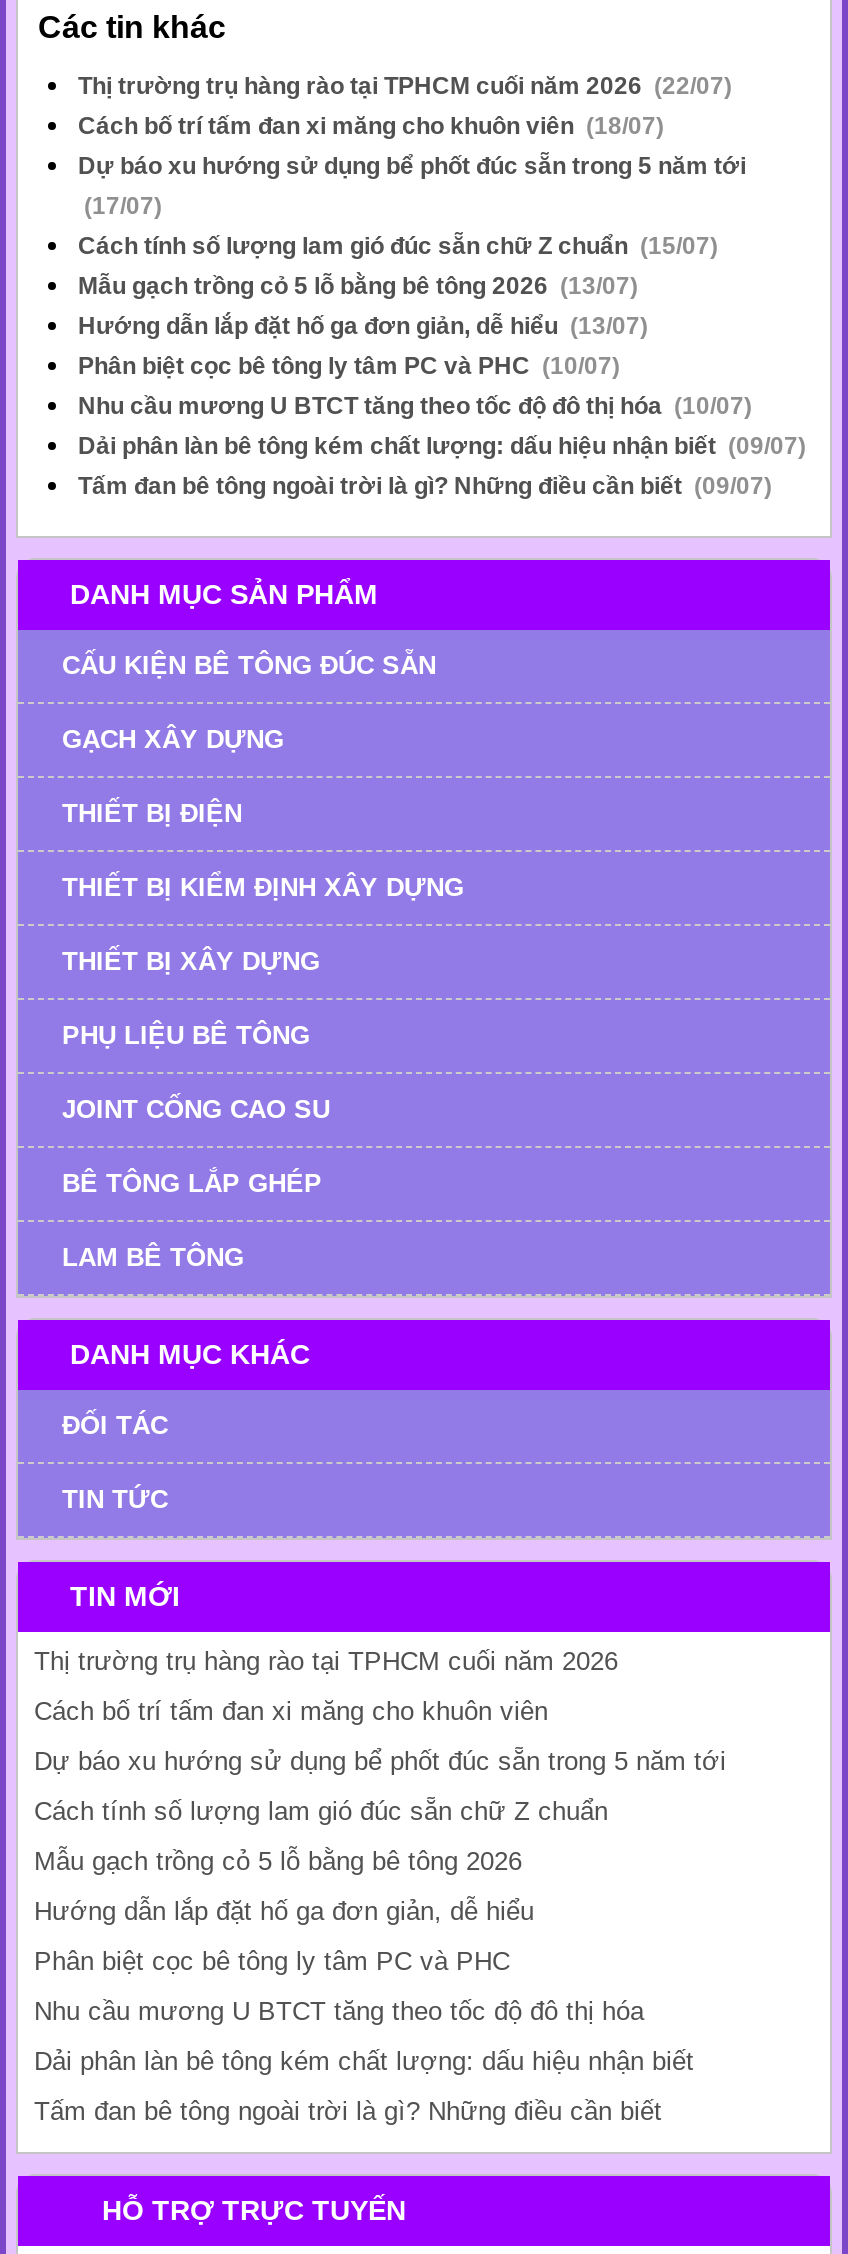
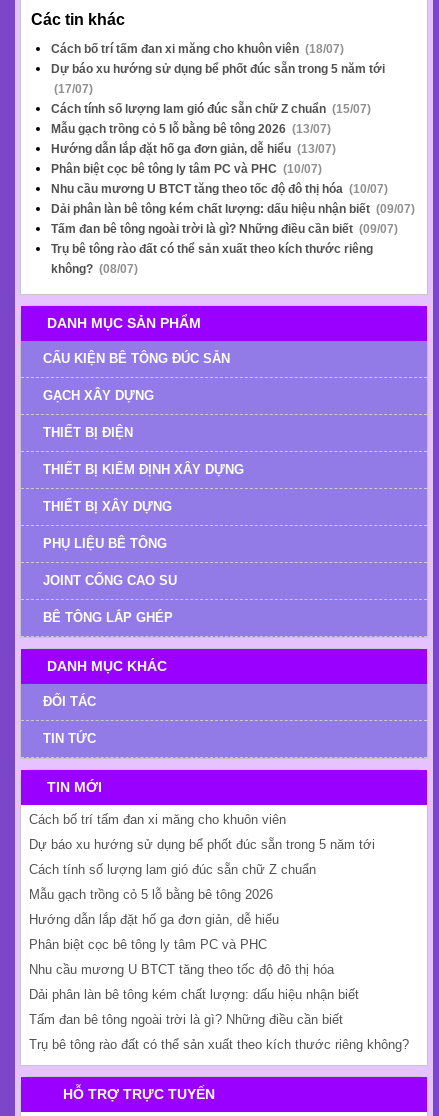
- Thị trường trụ hàng rào tại TPHCM cuối năm 2026 (22/07)

+ Trụ bê tông rào đất có thể sản xuất theo kích thước riêng
+ không? (08/07)

moved down: DANH MỤC SẢN PHẨM | CẤU KIỆN BÊ TÔNG ĐÚC SẴN | GẠCH XÂY DỰNG | ... | JOINT CỐNG CAO SU | BÊ TÔNG LẮP GHÉP

- LAM BÊ TÔNG

- Thị trường trụ hàng rào tại TPHCM cuối năm 2026

moved up: Cách bố trí tấm đan xi măng cho khuôn viên | Dự báo xu hướng sử dụng bể phốt đúc sẵn trong 5 năm tới | Cách tính số lượng lam gió đúc sẵn chữ Z chuẩn | ... | Dải phân làn bê tông kém chất lượng: dấu hiệu nhận biết | Tấm đan bê tông ngoài trời là gì? Những điều cần biết

+ Trụ bê tông rào đất có thể sản xuất theo kích thước riêng không?
